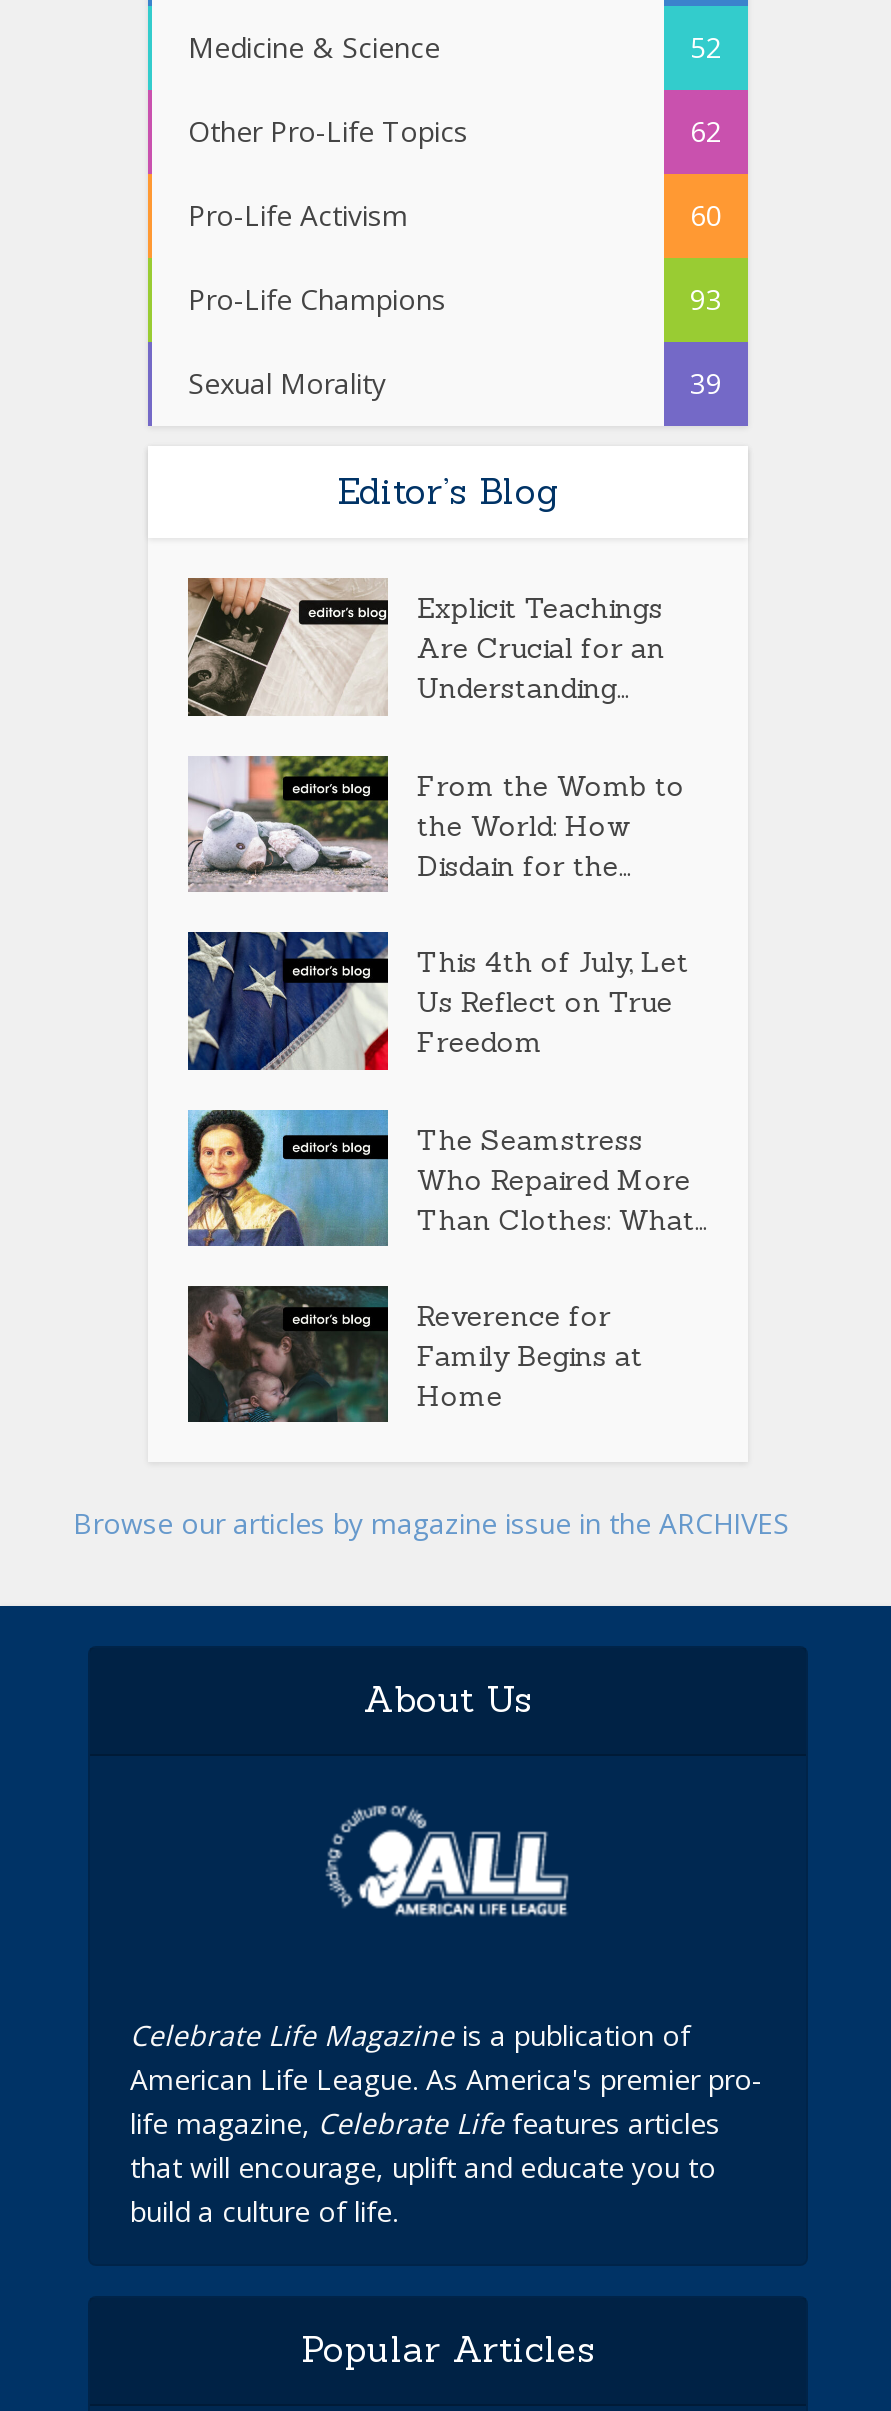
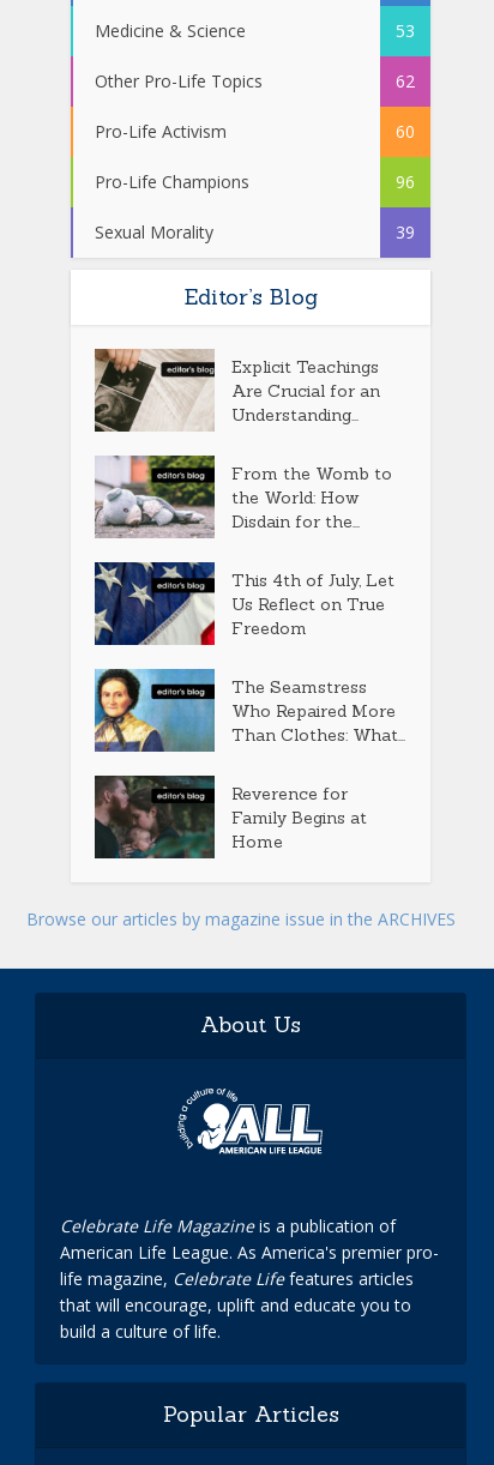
- 52
+ 53

- 93
+ 96
